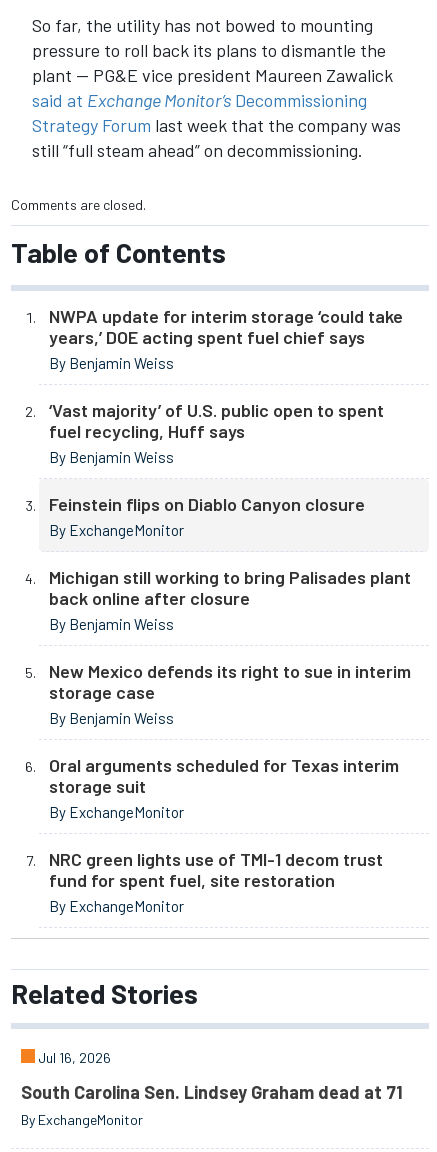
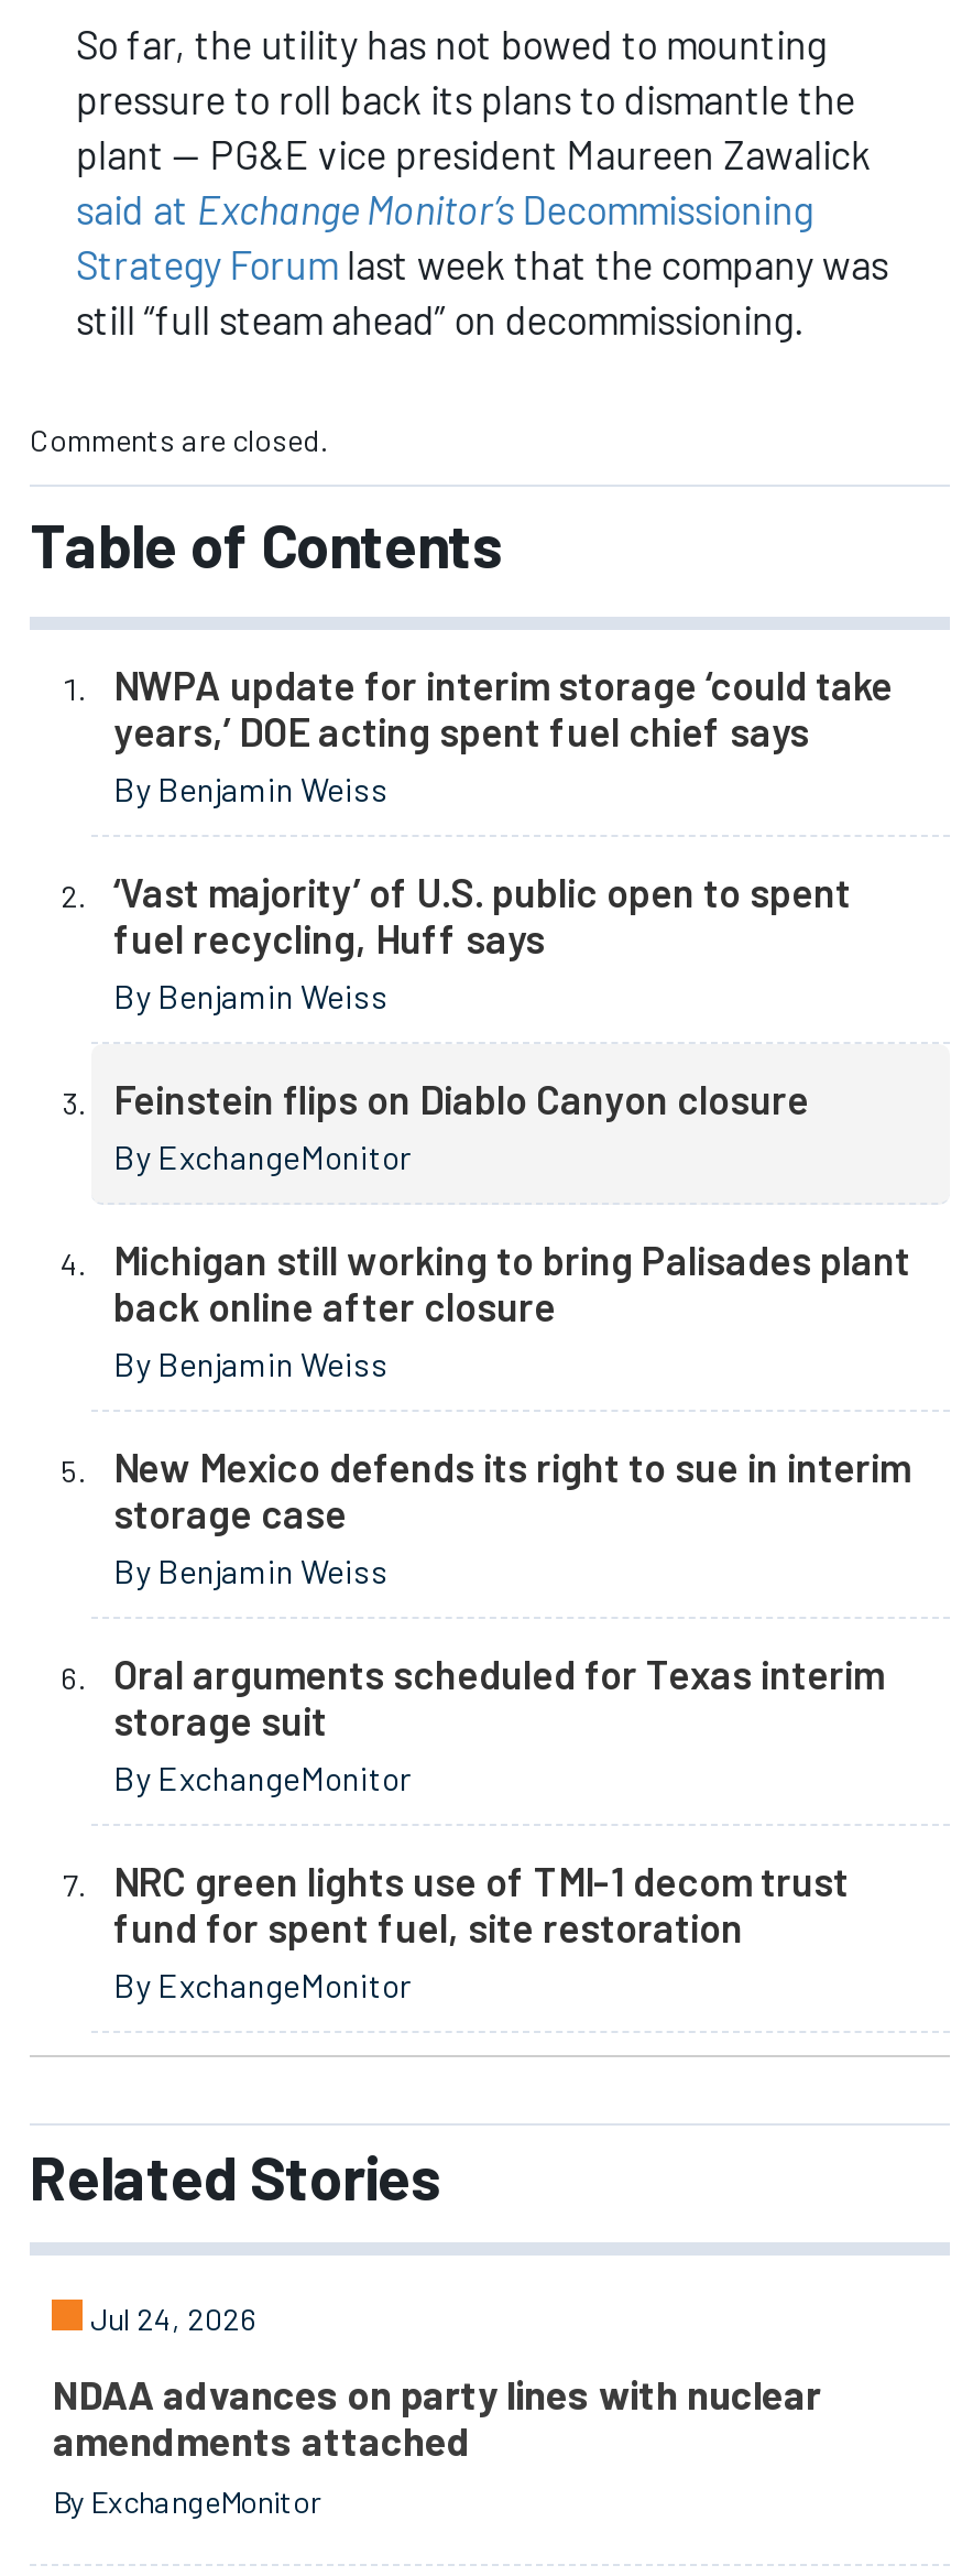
- Jul 16, 2026
+ Jul 24, 2026

- South Carolina Sen. Lindsey Graham dead at 71
+ NDAA advances on party lines with nuclear
+ amendments attached
